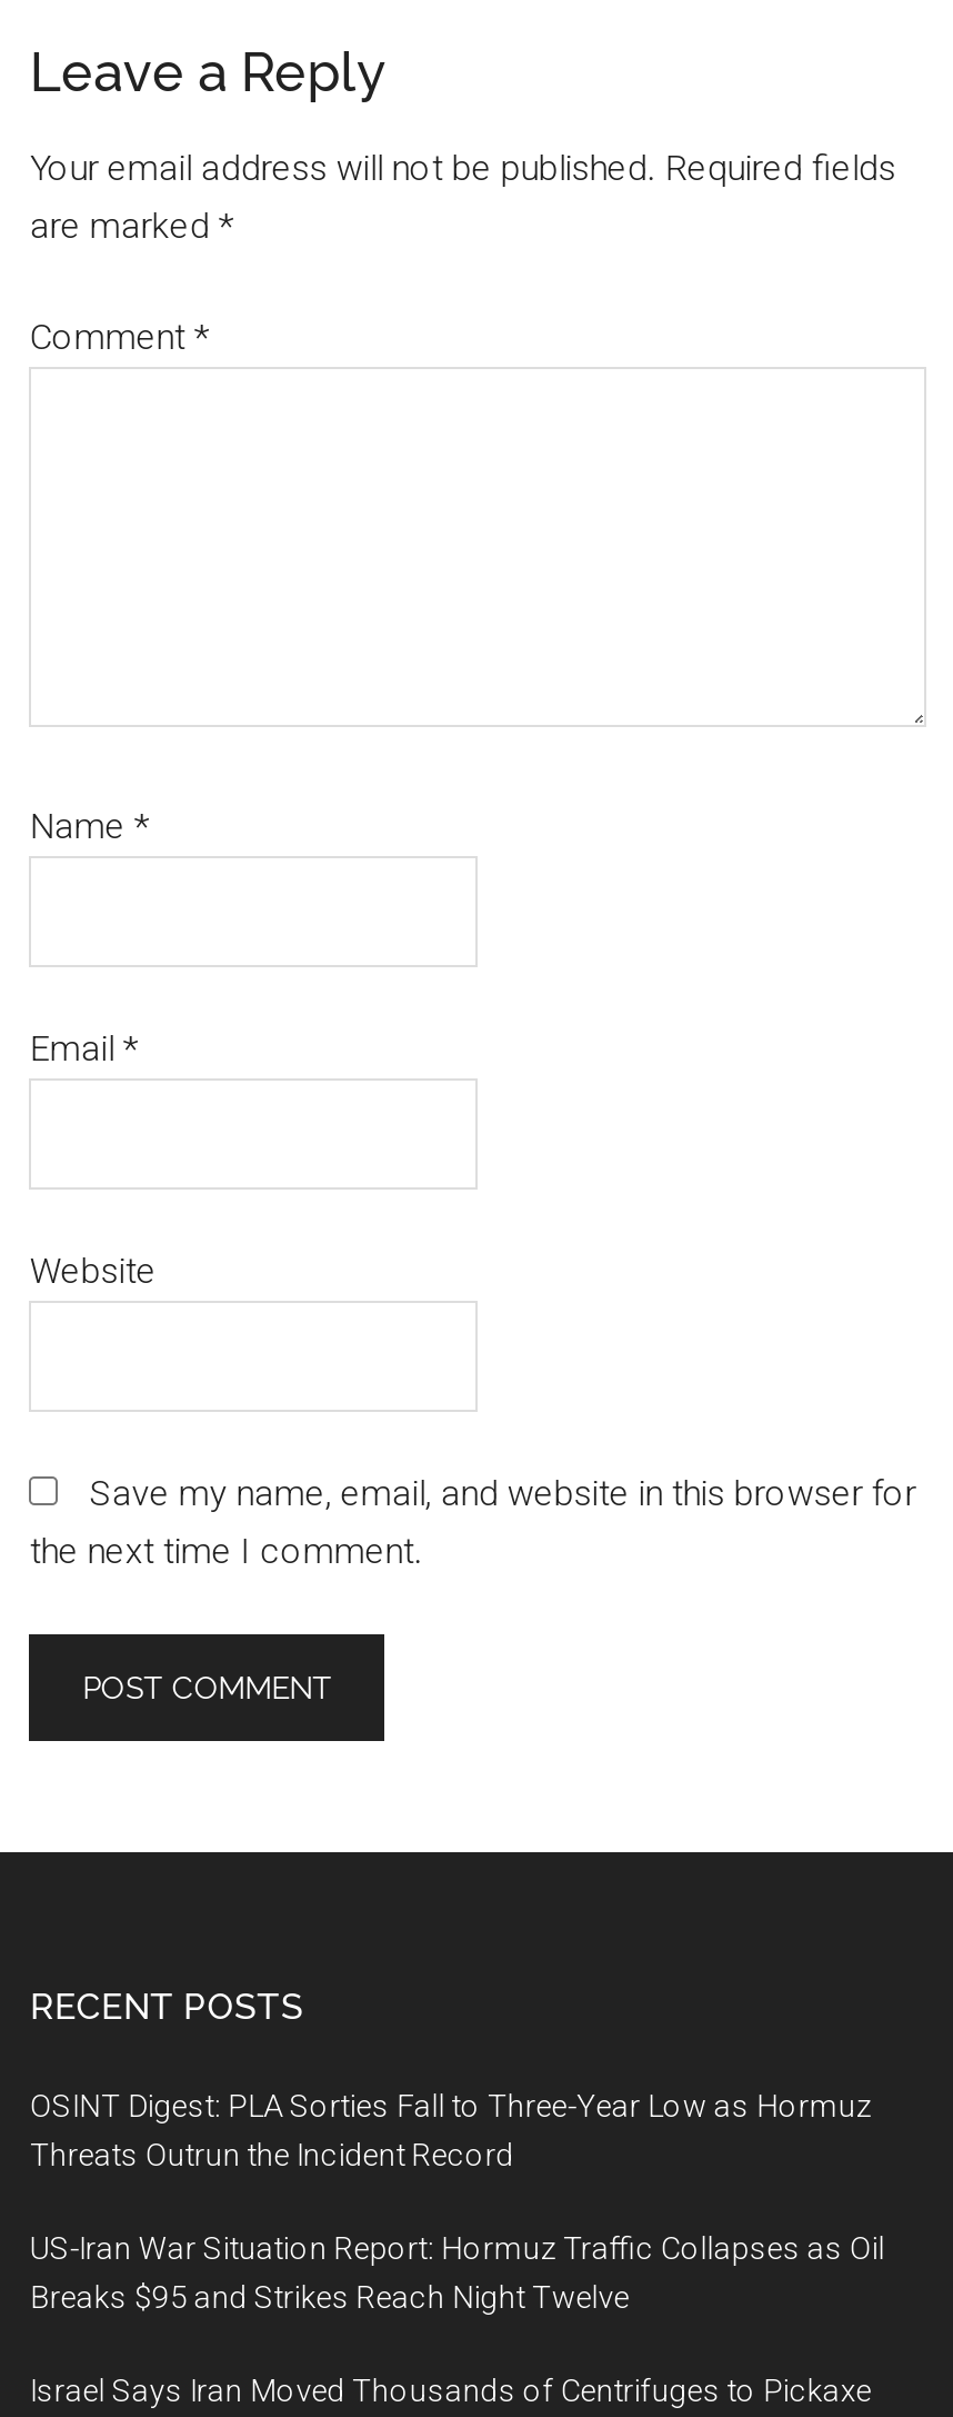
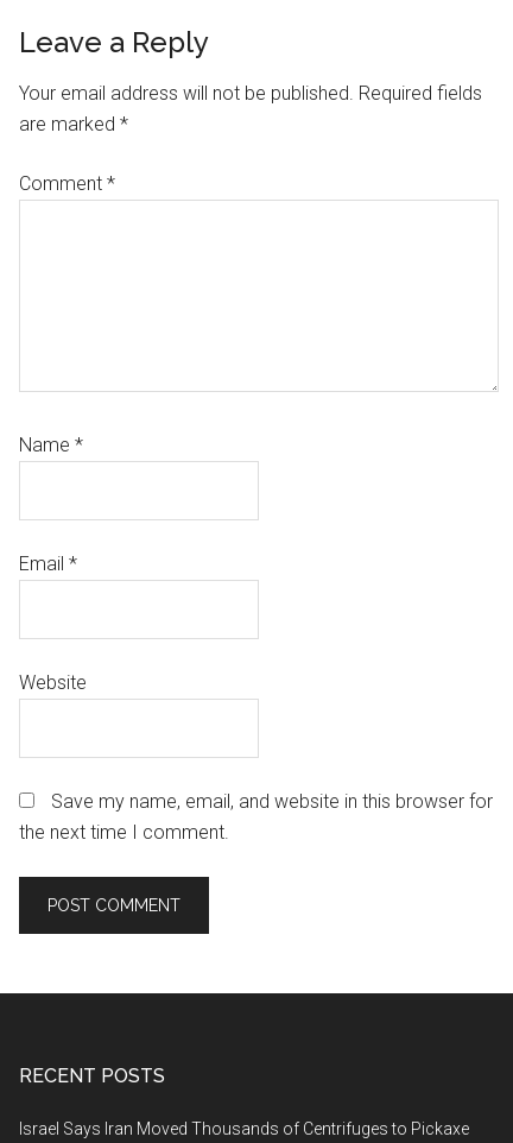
- OSINT Digest: PLA Sorties Fall to Three-Year Low as Hormuz
- Threats Outrun the Incident Record
- US-Iran War Situation Report: Hormuz Traffic Collapses as Oil
- Breaks $95 and Strikes Reach Night Twelve
